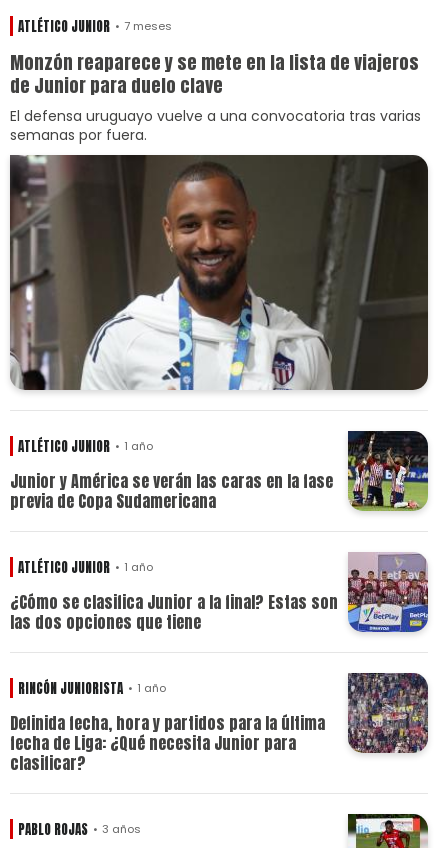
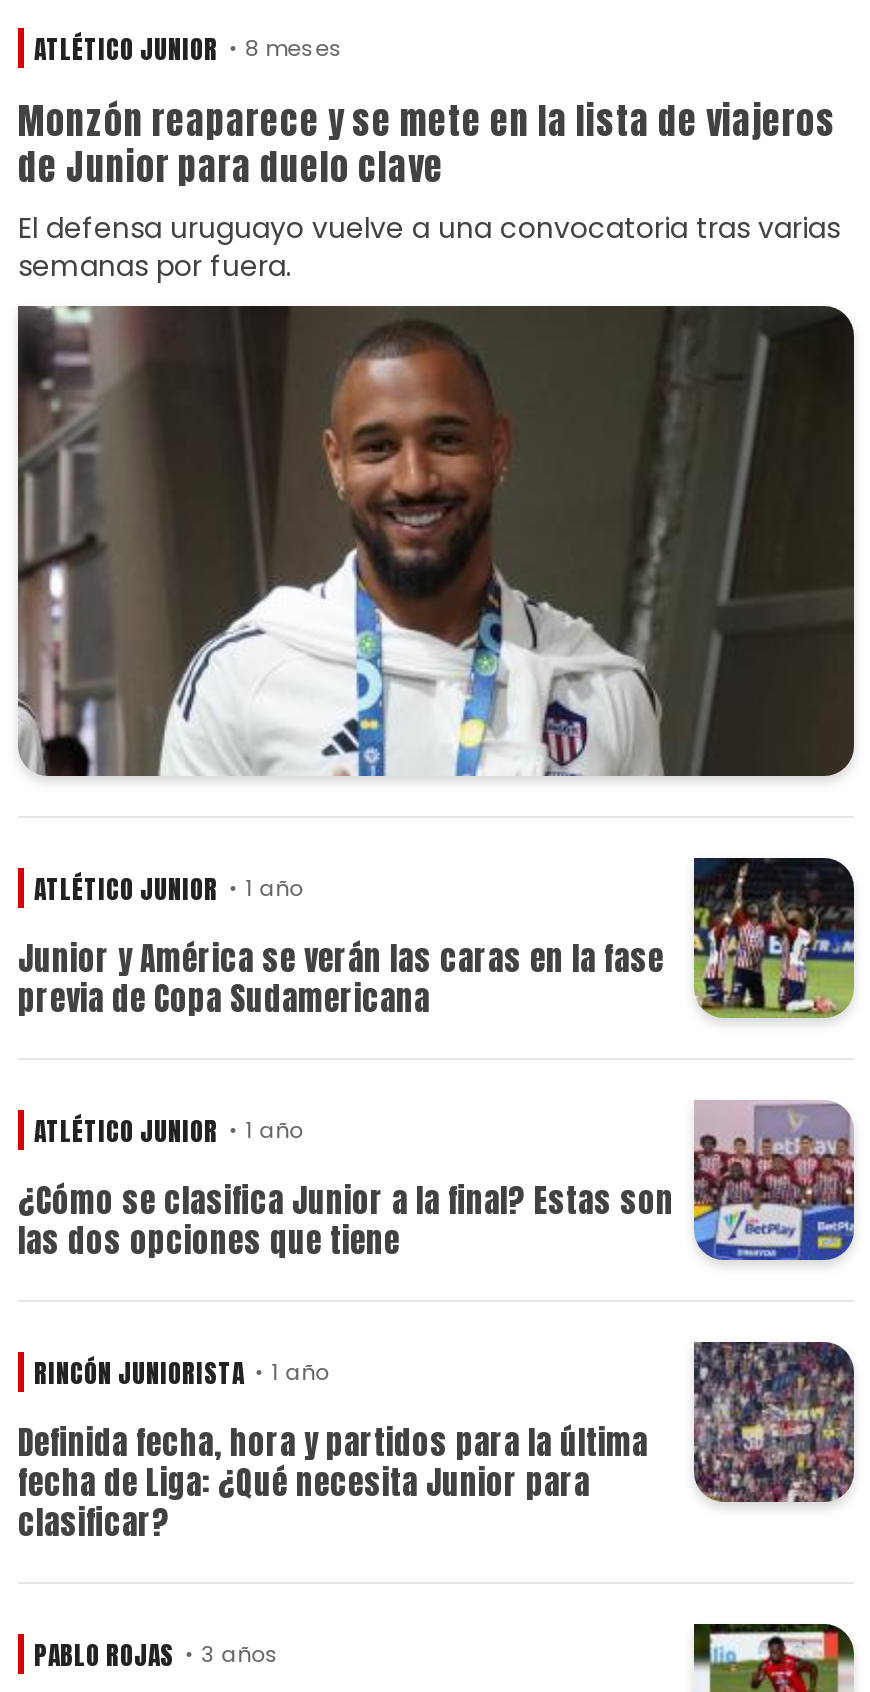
- ATLÉTICO JUNIOR 7 meses
+ ATLÉTICO JUNIOR 8 meses
